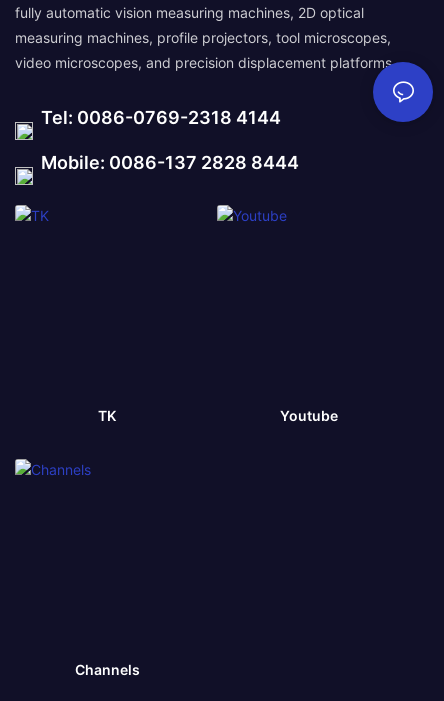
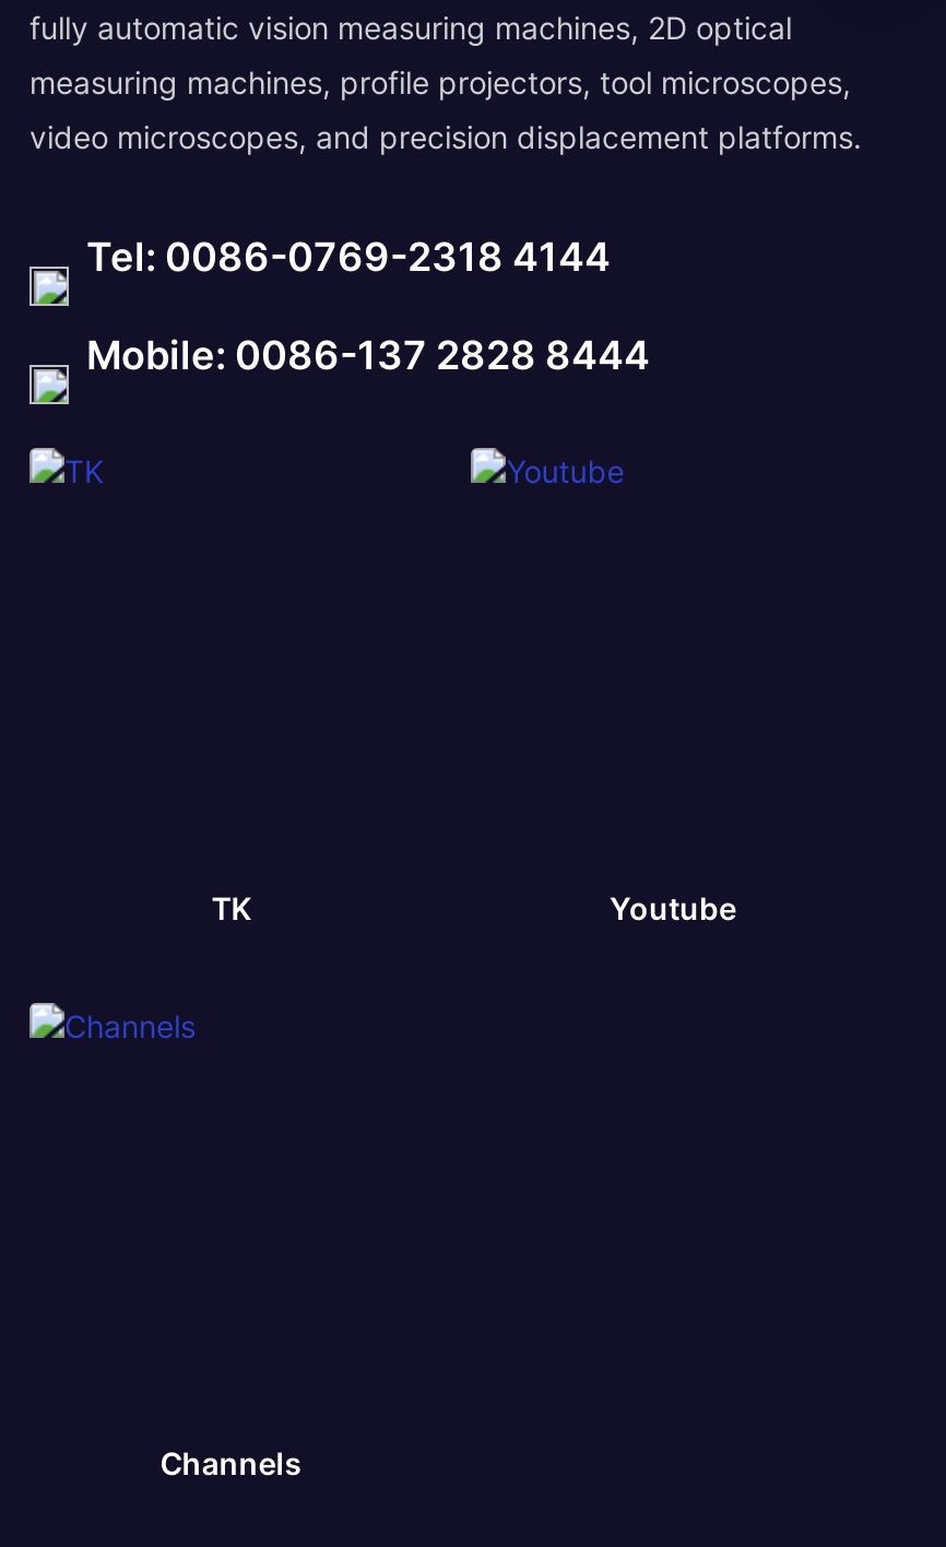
- [image]
